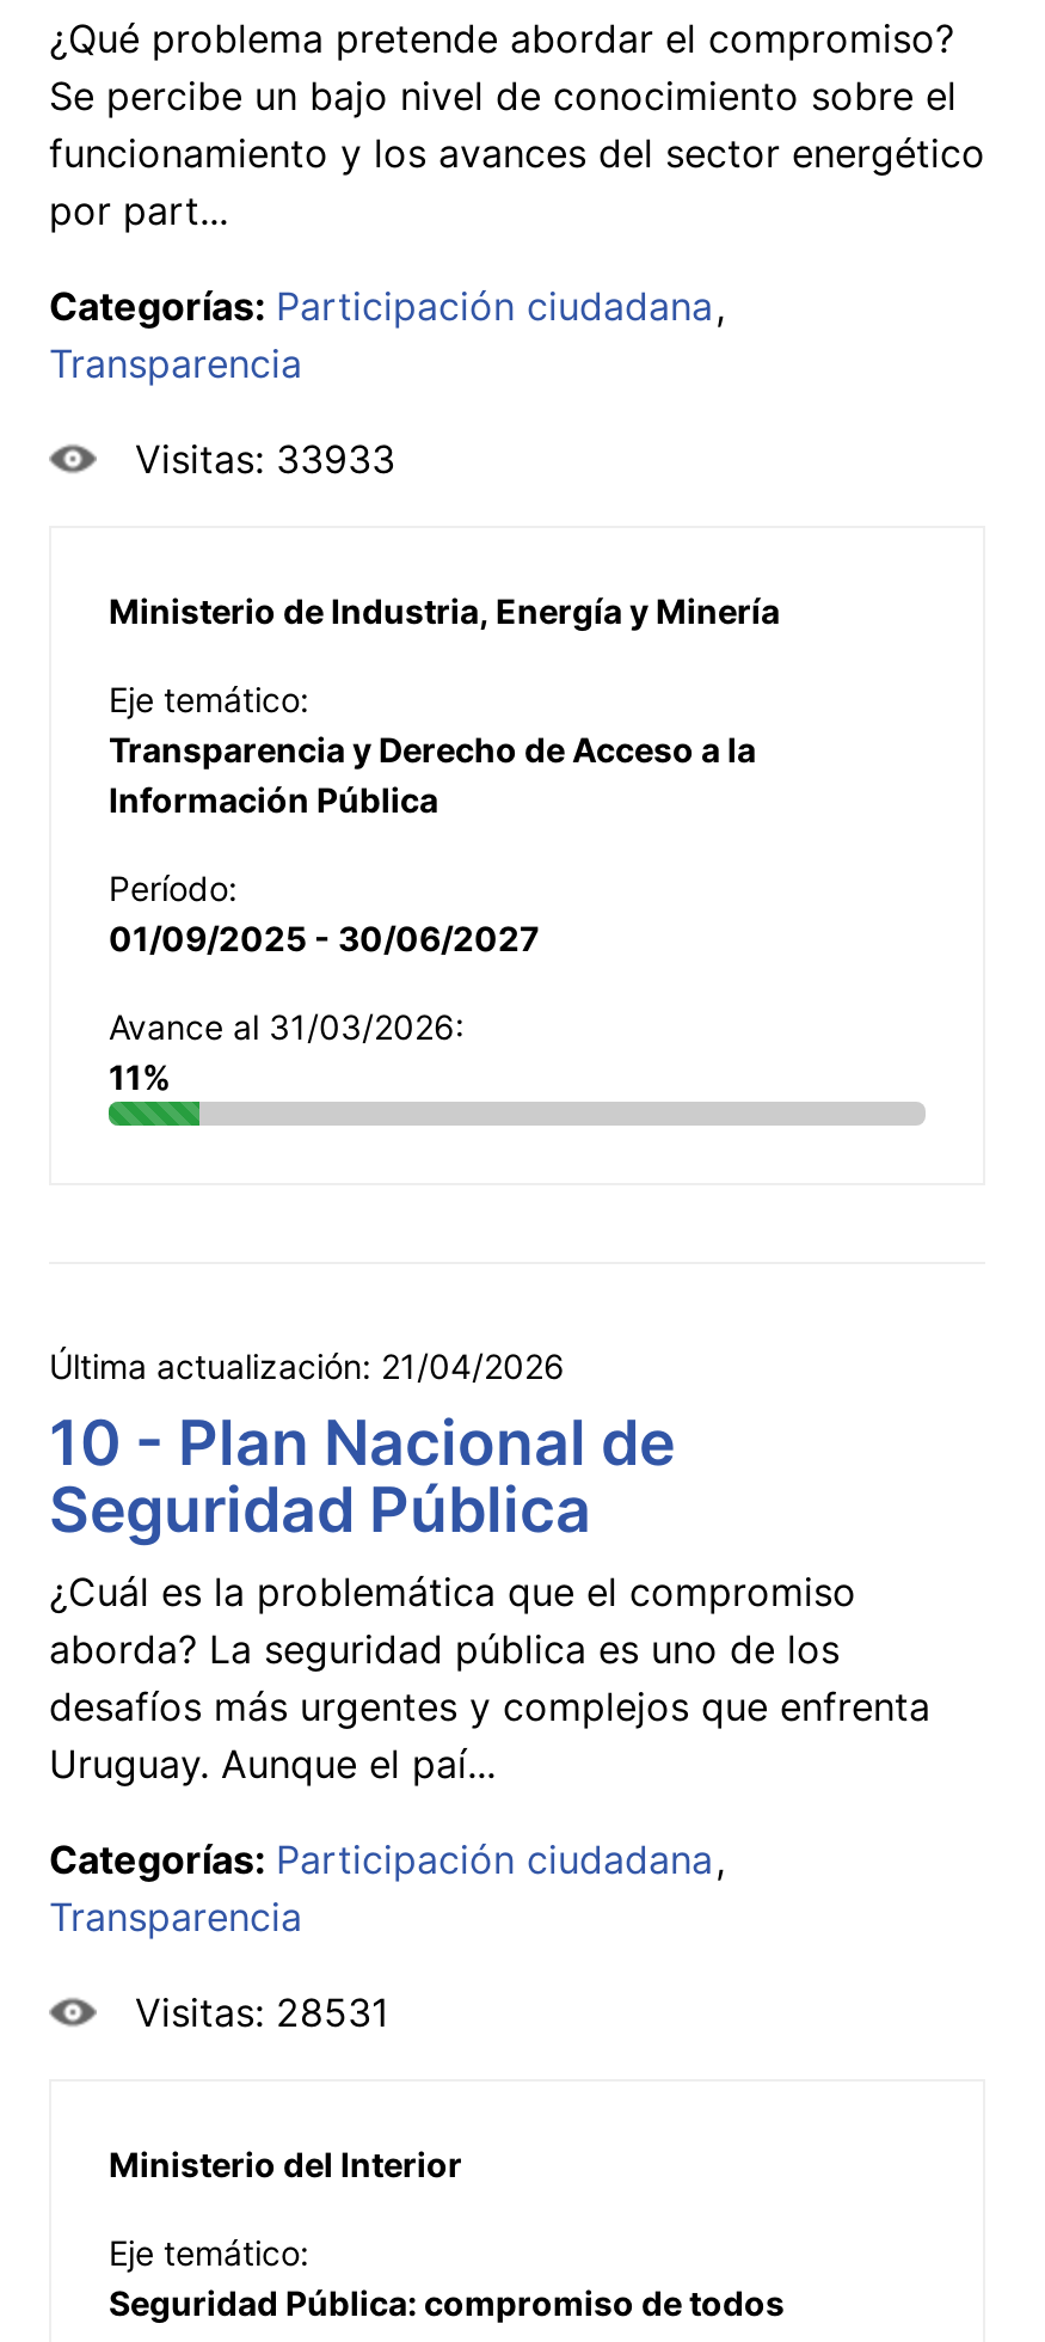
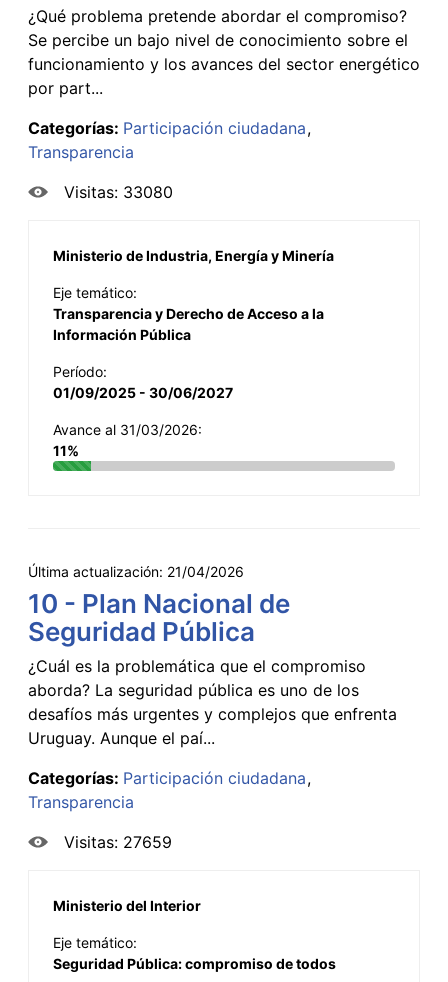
- Visitas: 33933
+ Visitas: 33080

- Visitas: 28531
+ Visitas: 27659
